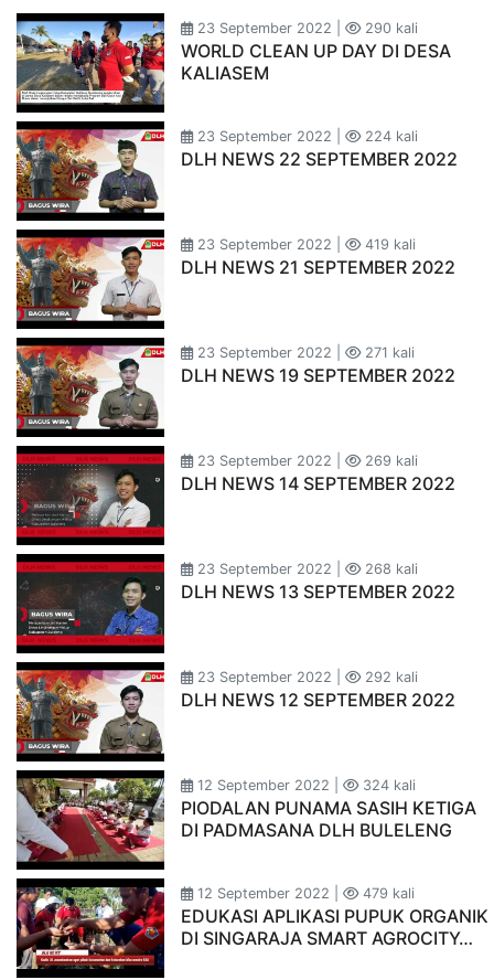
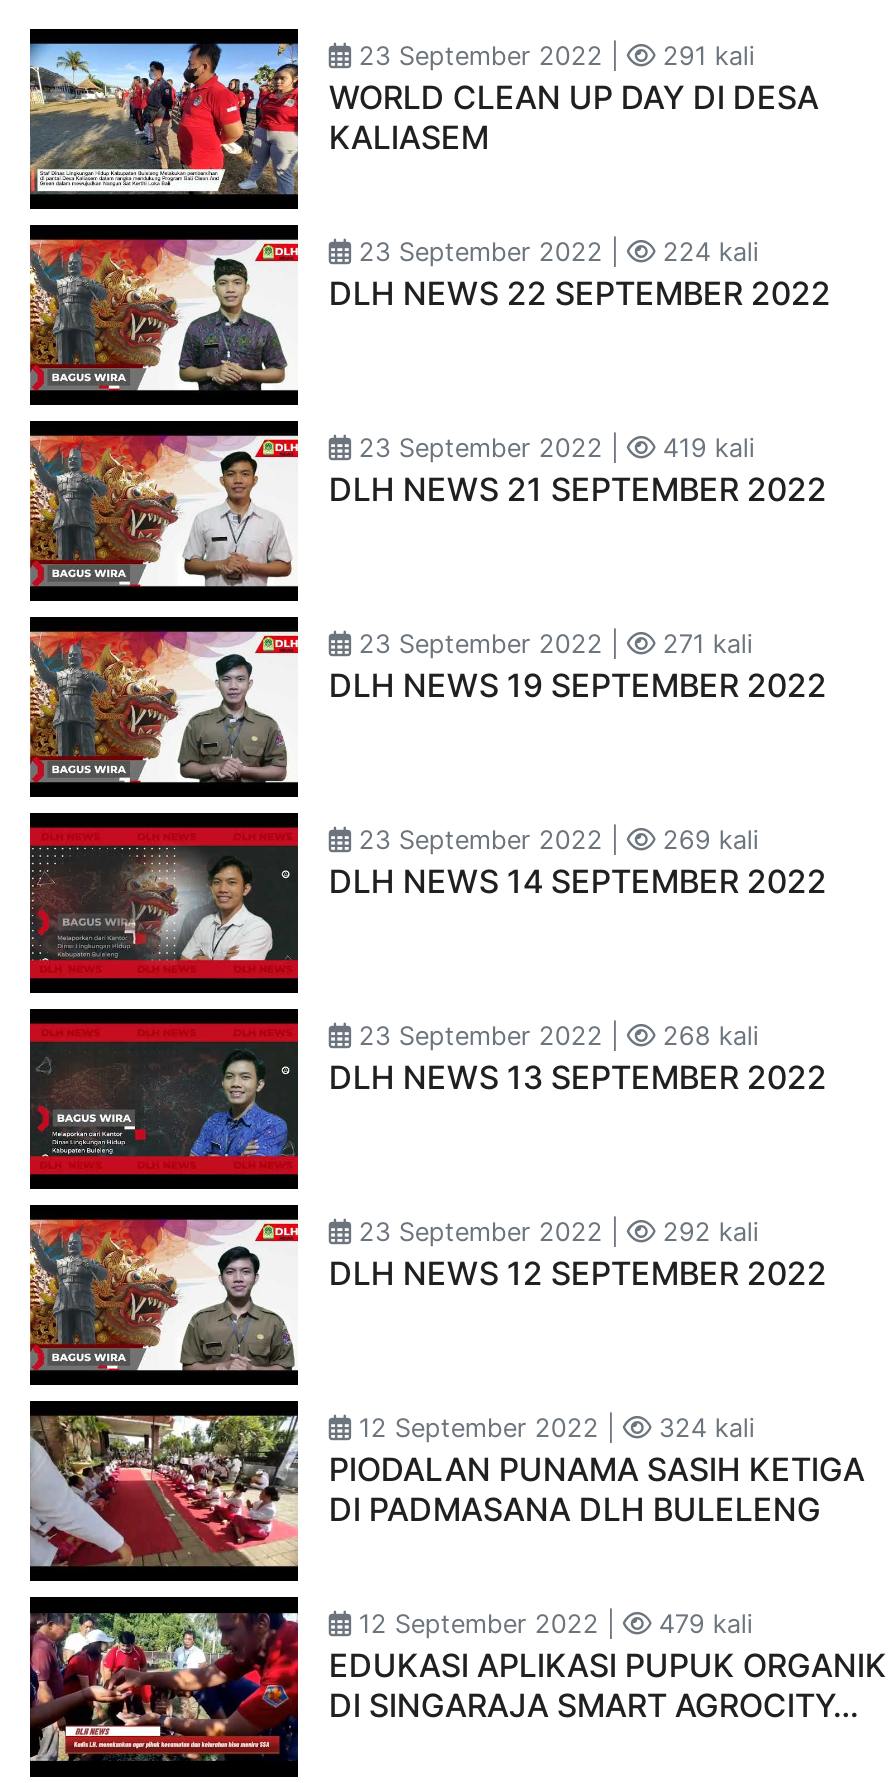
- 290 kali
+ 291 kali
